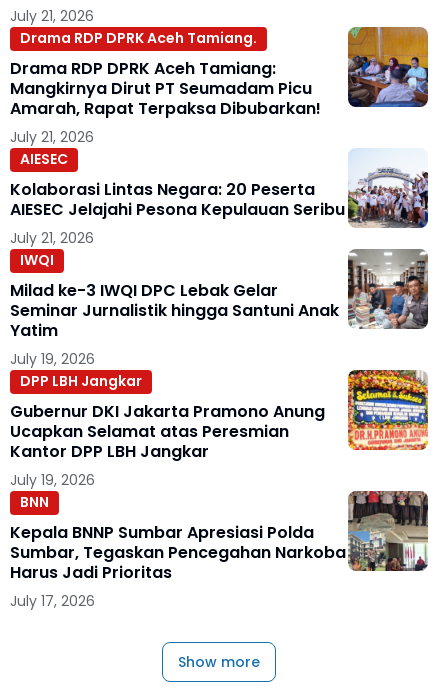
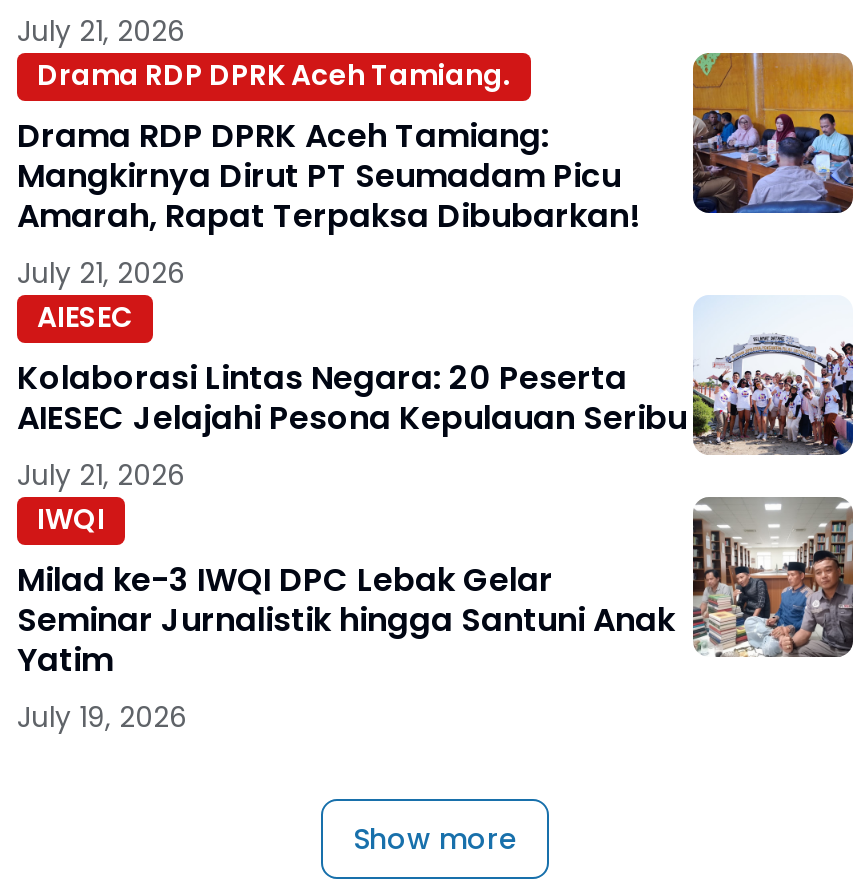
- [image]
- DPP LBH Jangkar
- Gubernur DKI Jakarta Pramono Anung
- Ucapkan Selamat atas Peresmian
- Kantor DPP LBH Jangkar
- July 19, 2026
- BNN
- Kepala BNNP Sumbar Apresiasi Polda
- Sumbar, Tegaskan Pencegahan Narkoba
- Harus Jadi Prioritas
- July 17, 2026

- [image]
